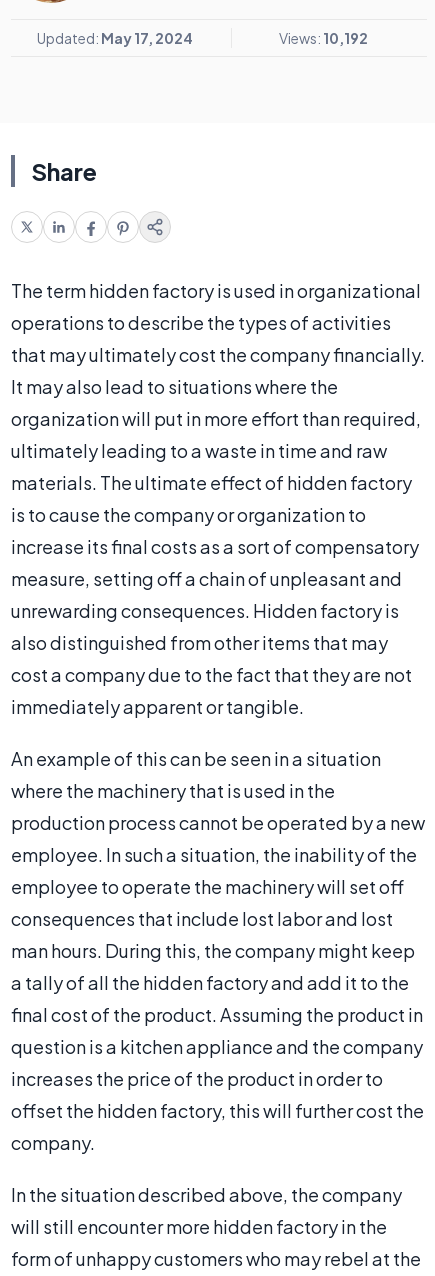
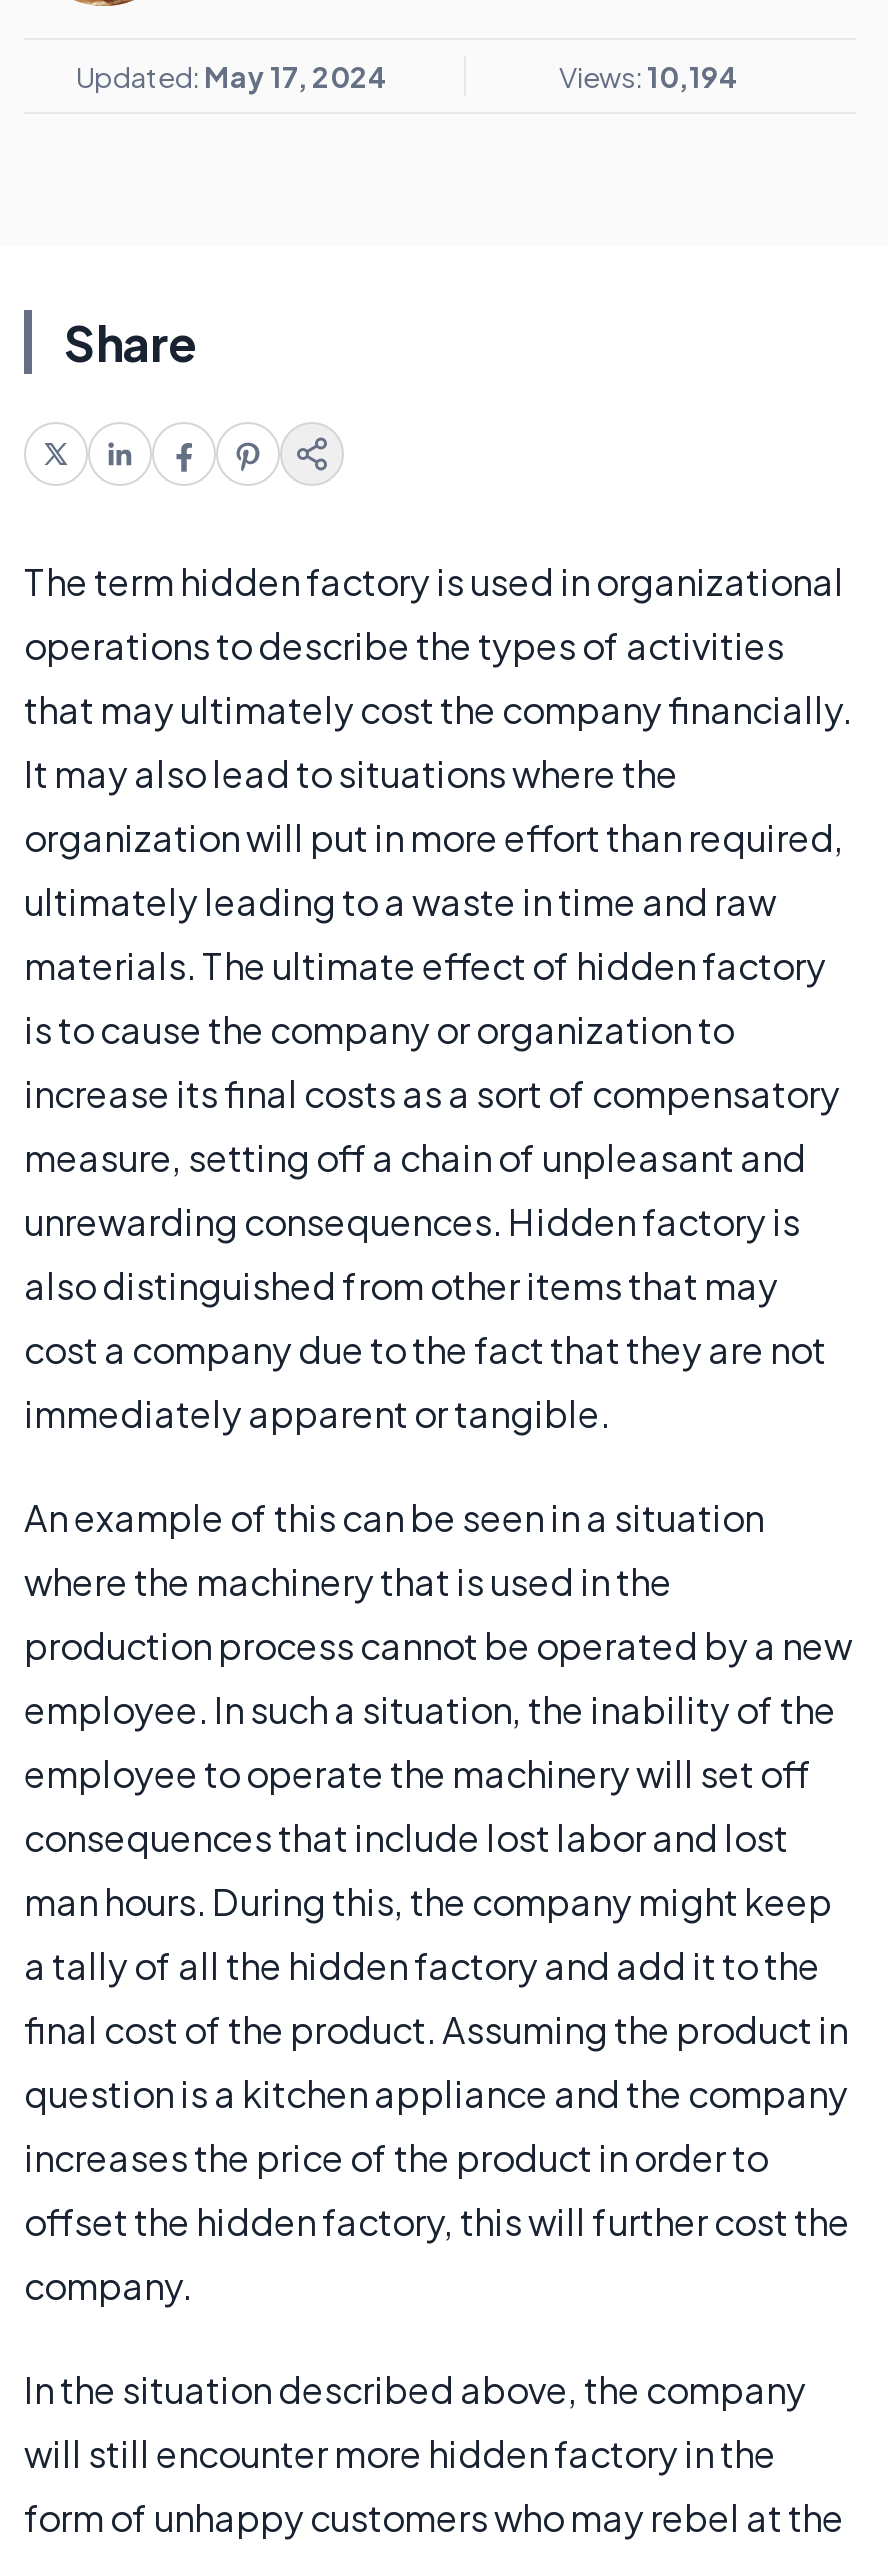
- Views: 10,192
+ Views: 10,194
